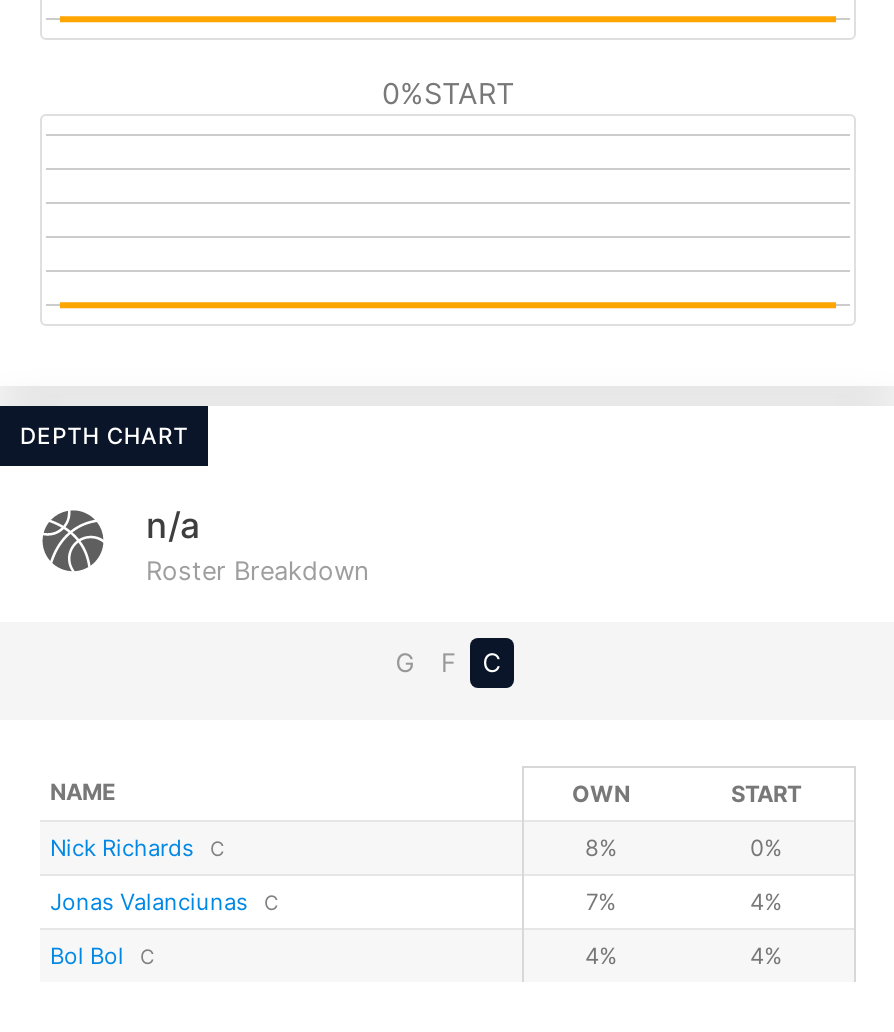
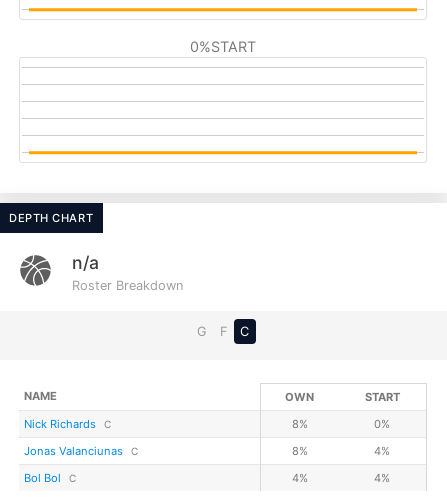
- 7%
+ 8%
